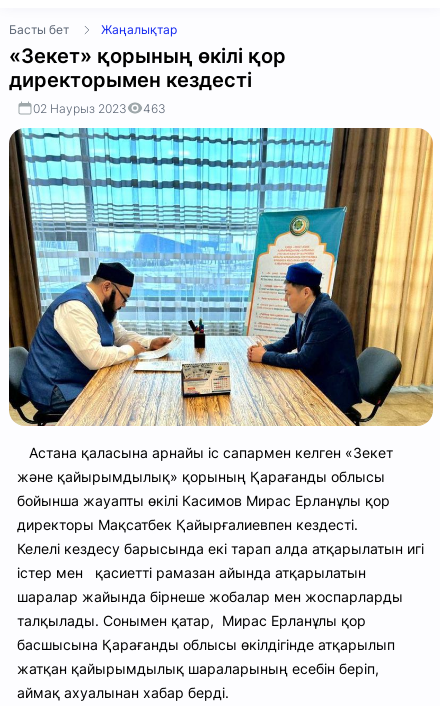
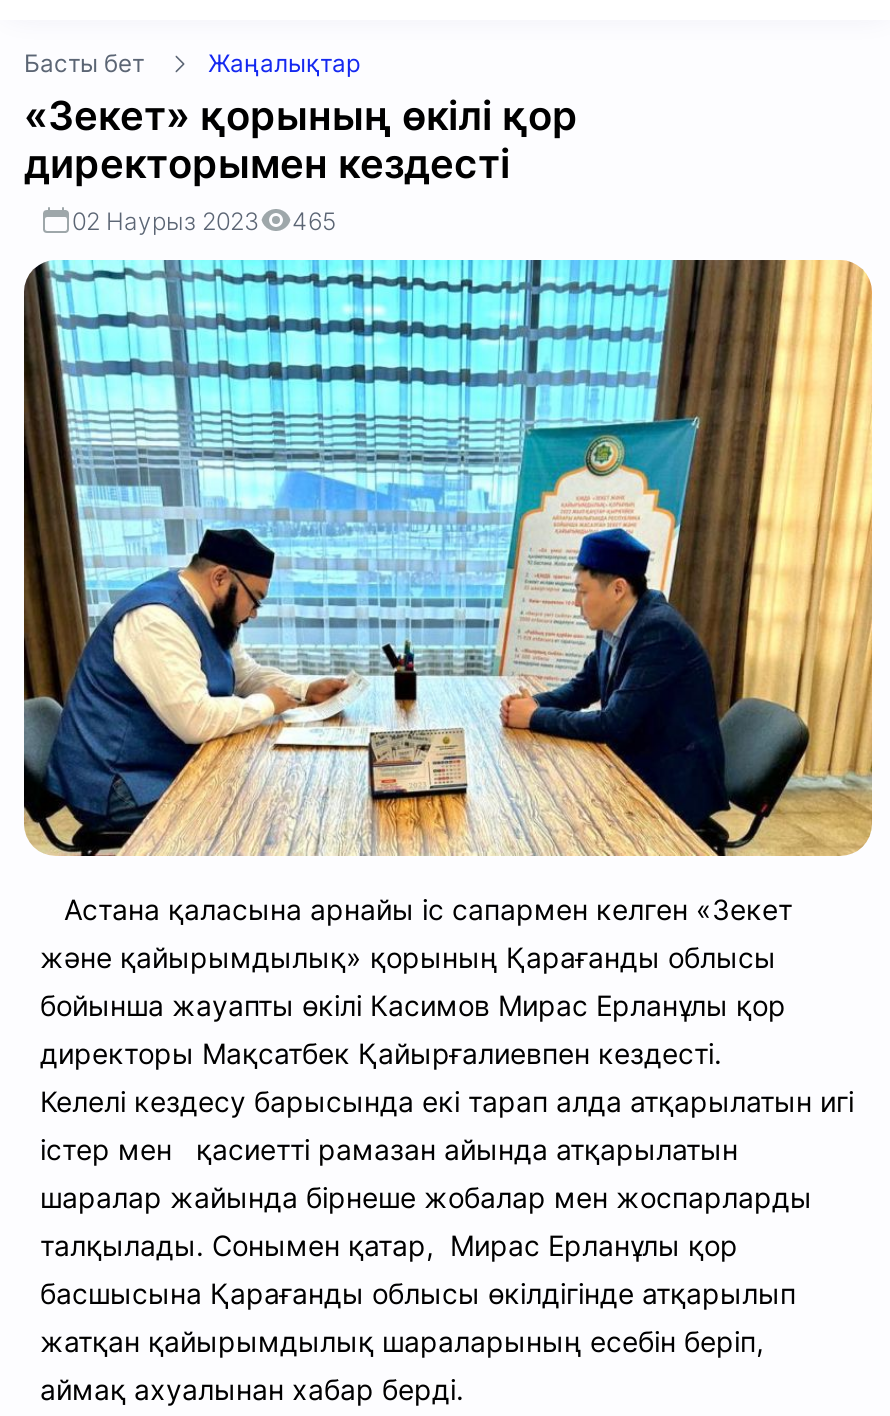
- 463
+ 465
